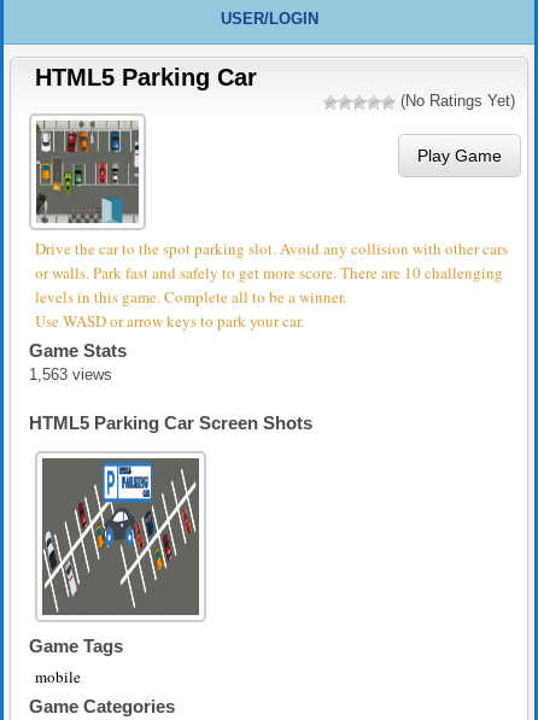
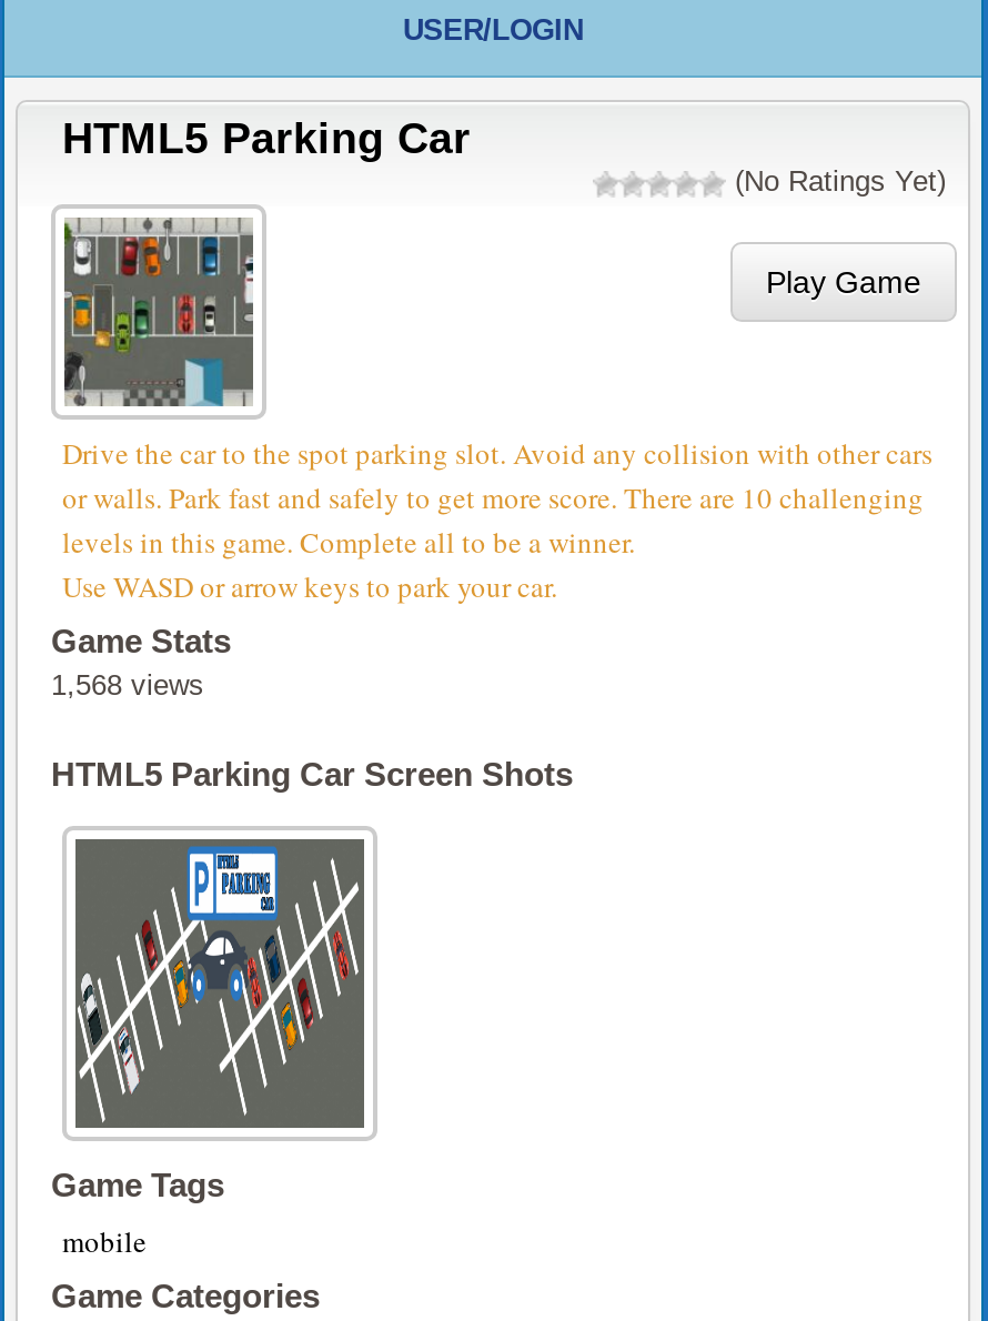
- 1,563 views
+ 1,568 views
